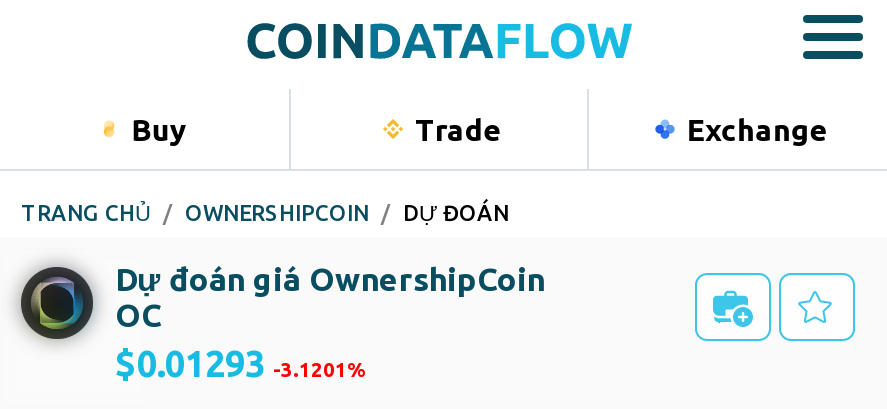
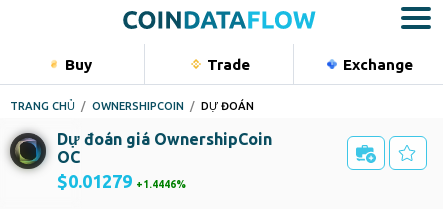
- $0.01293 -3.1201%
+ $0.01279
+ 1.4446%
